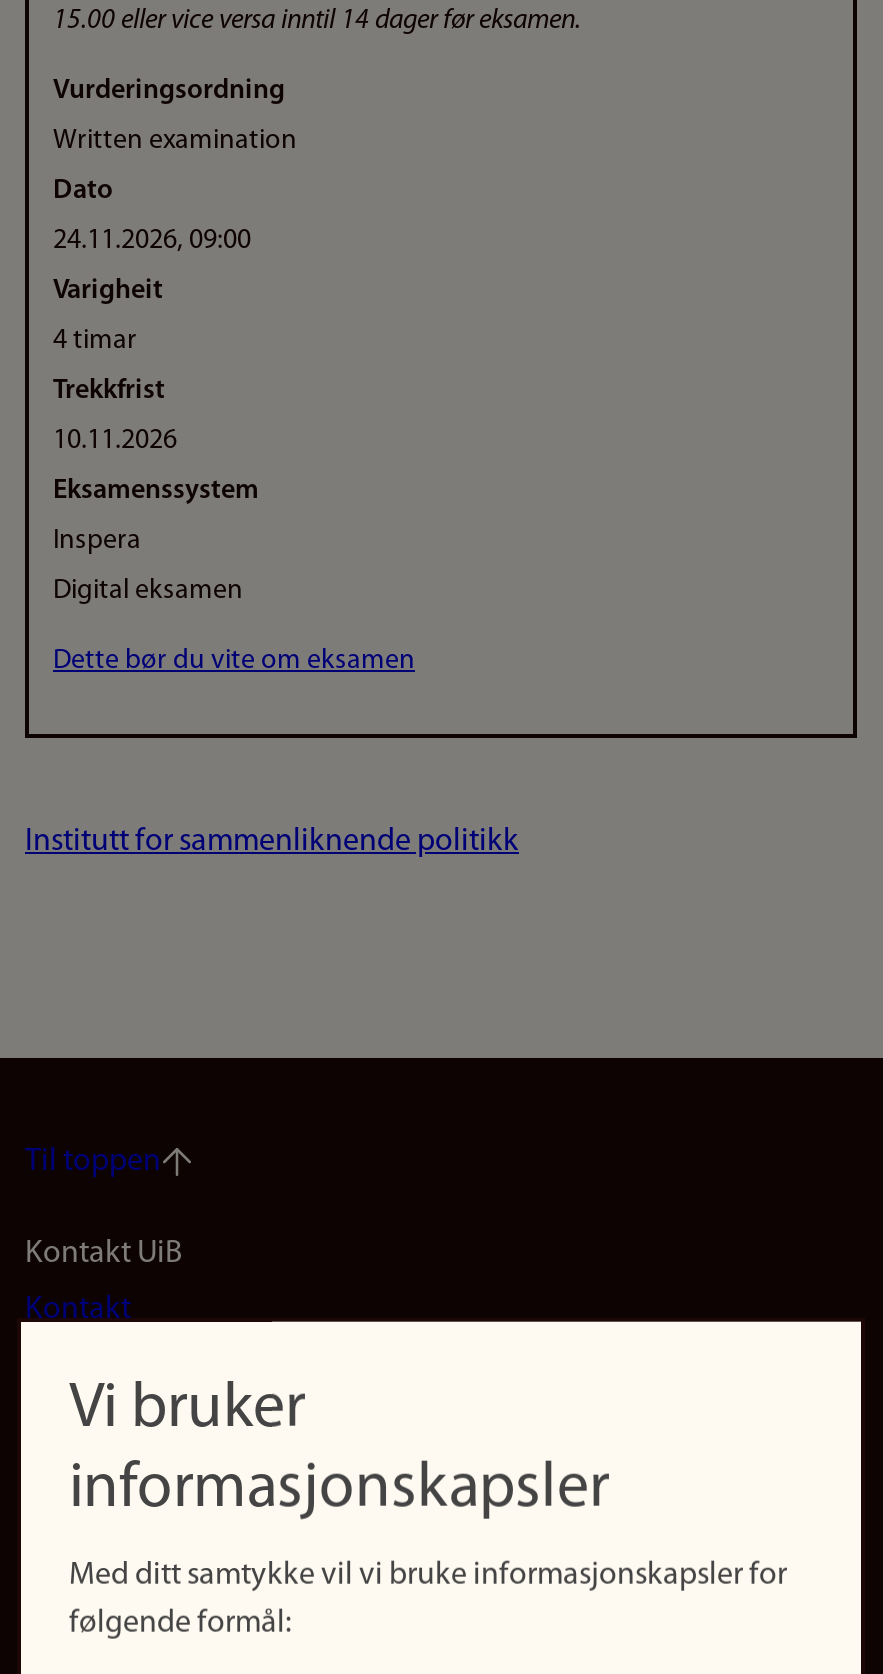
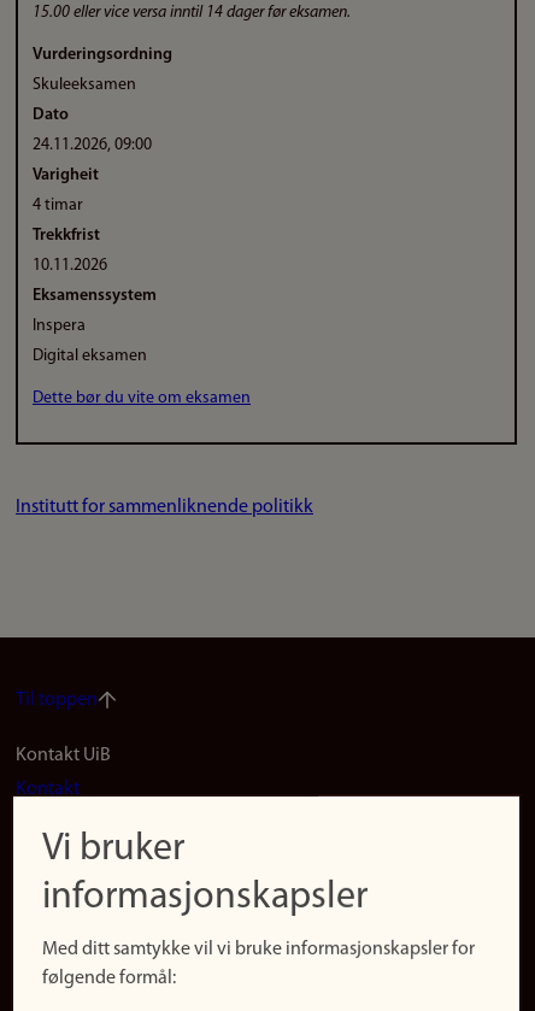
- Written examination
+ Skuleeksamen
